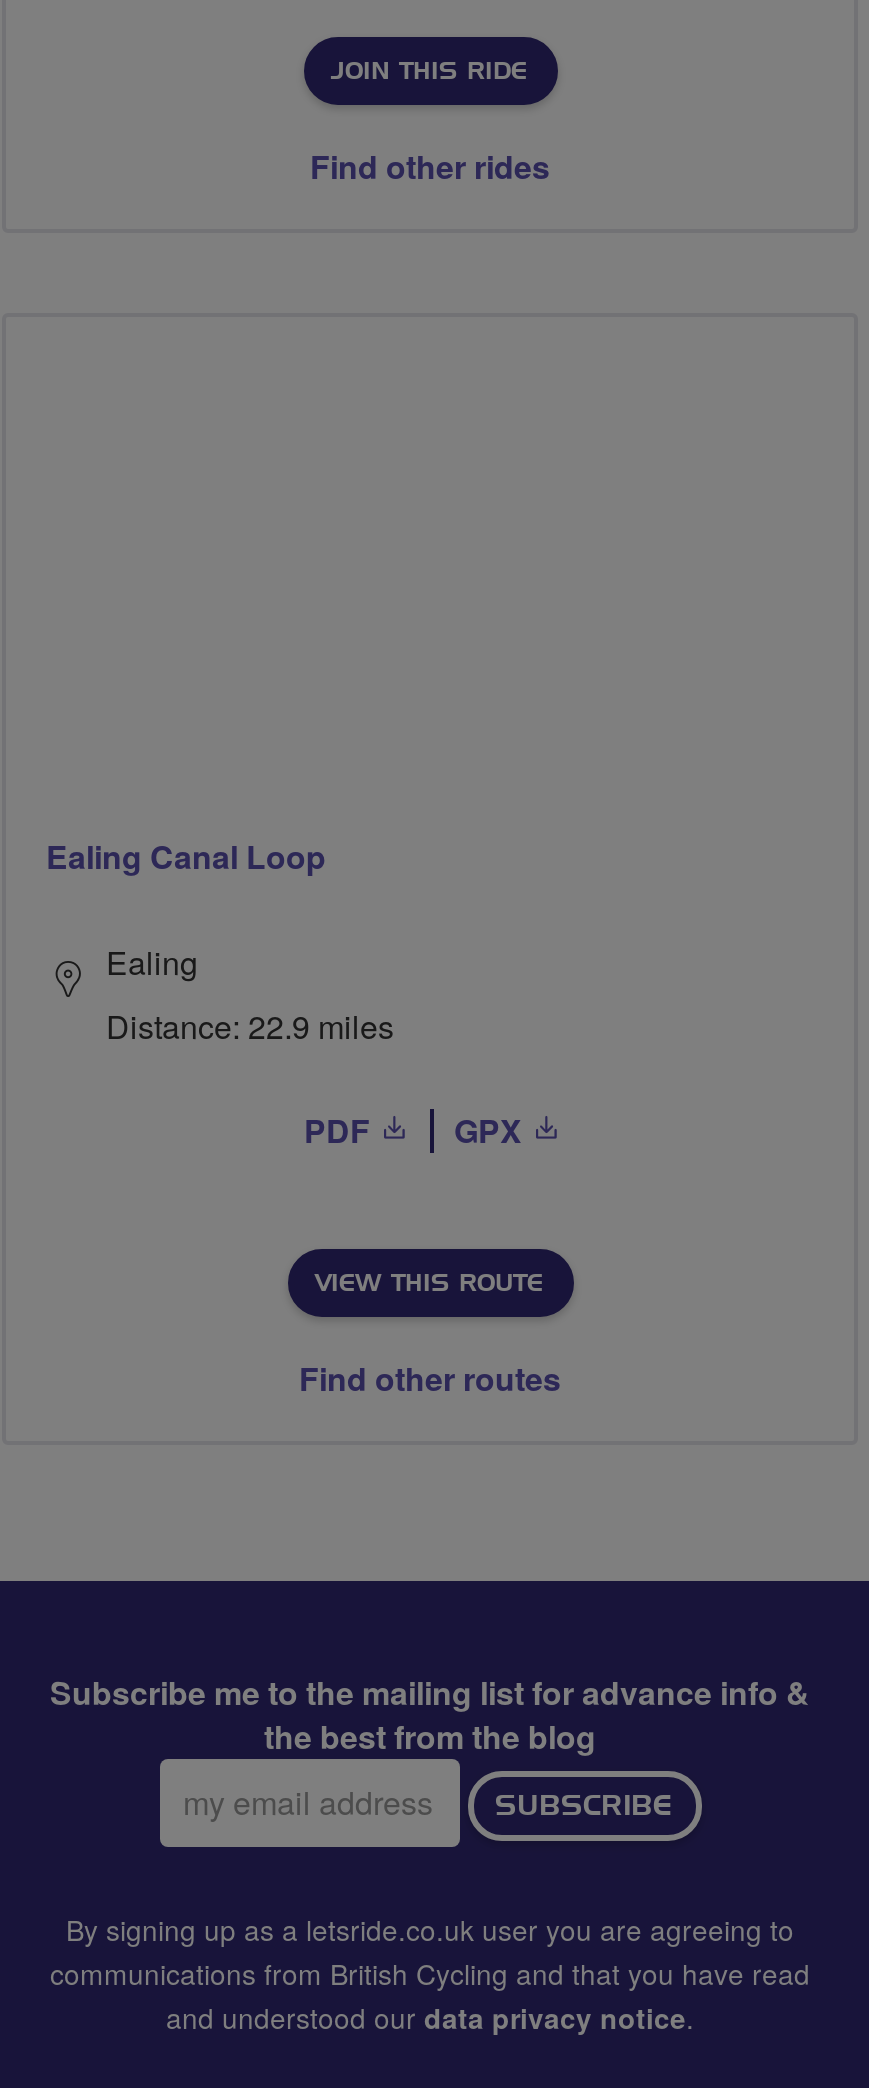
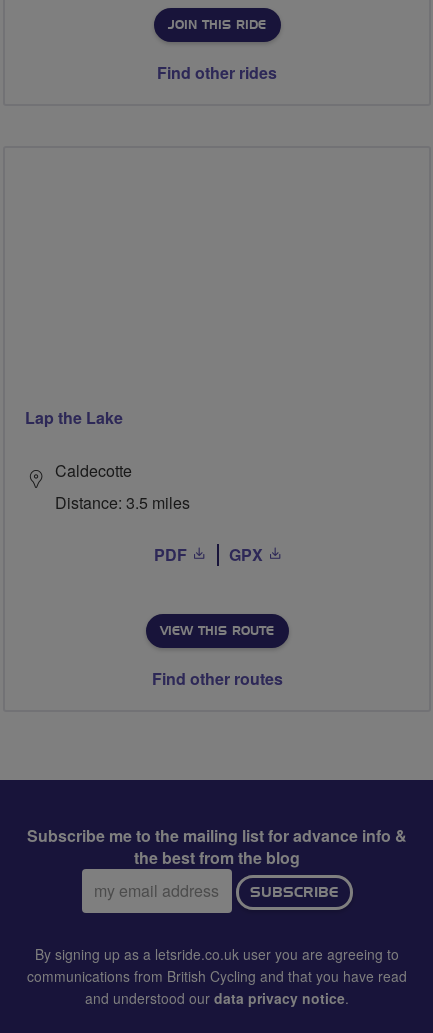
- Ealing Canal Loop
+ Lap the Lake

- Ealing
- Distance: 22.9 miles
+ Caldecotte
+ Distance: 3.5 miles
